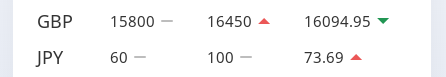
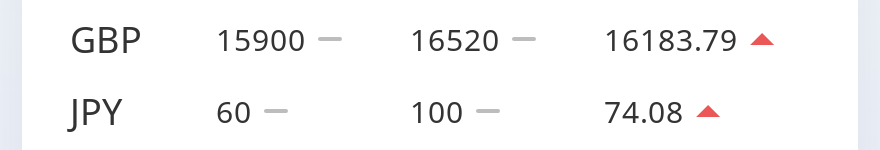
- GBP 15800
+ GBP 15900

- 16450
+ 16520

- 16094.95
+ 16183.79

- 73.69
+ 74.08
